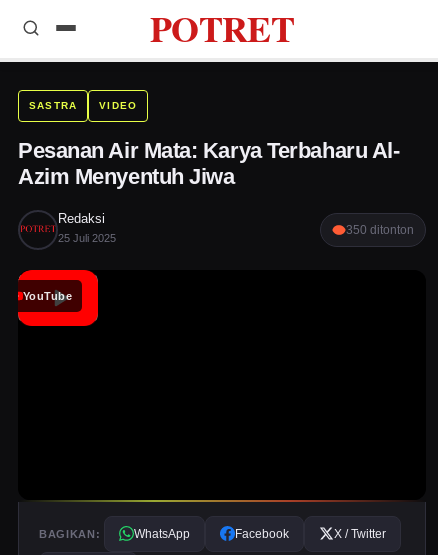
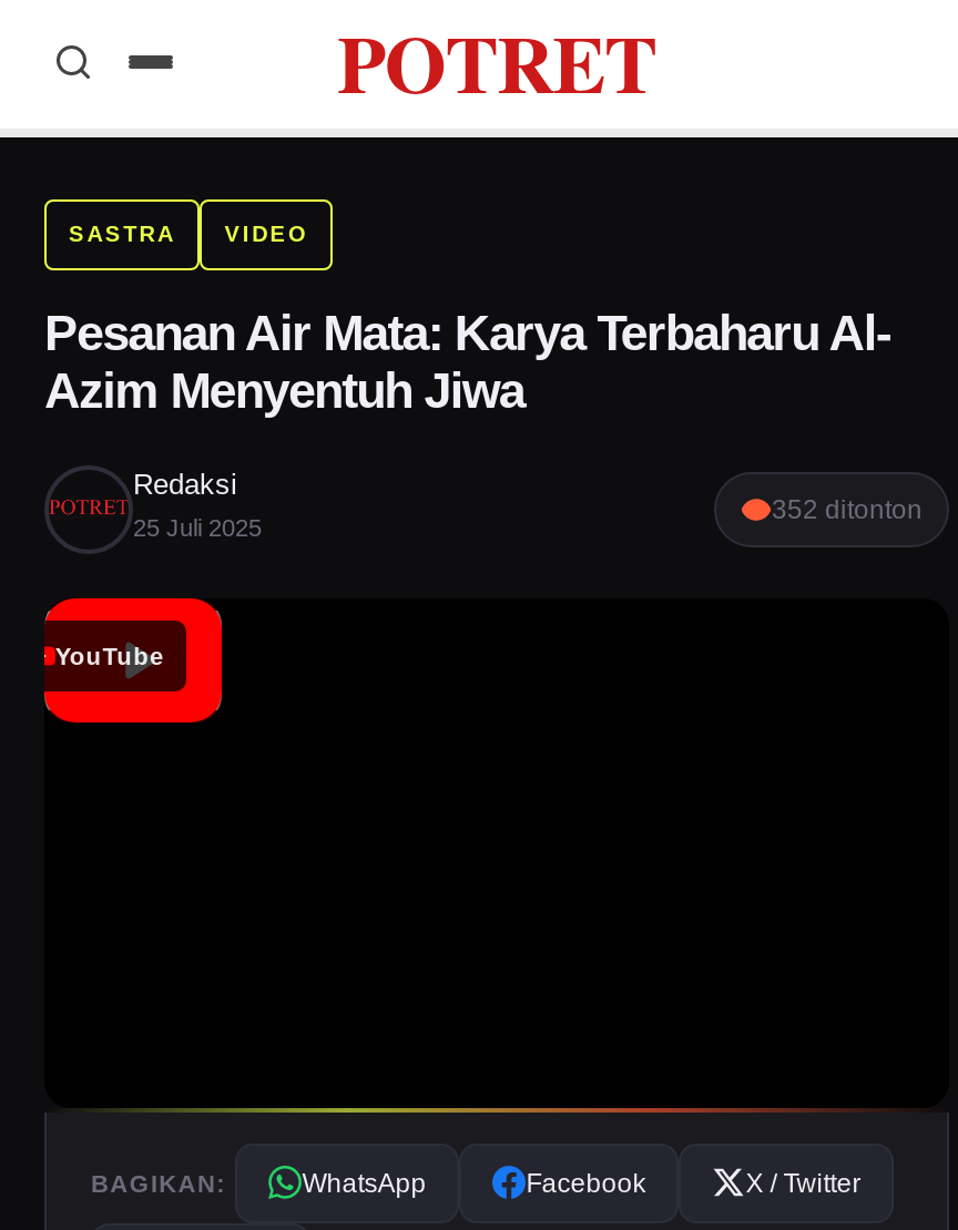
- 350 ditonton
+ 352 ditonton
